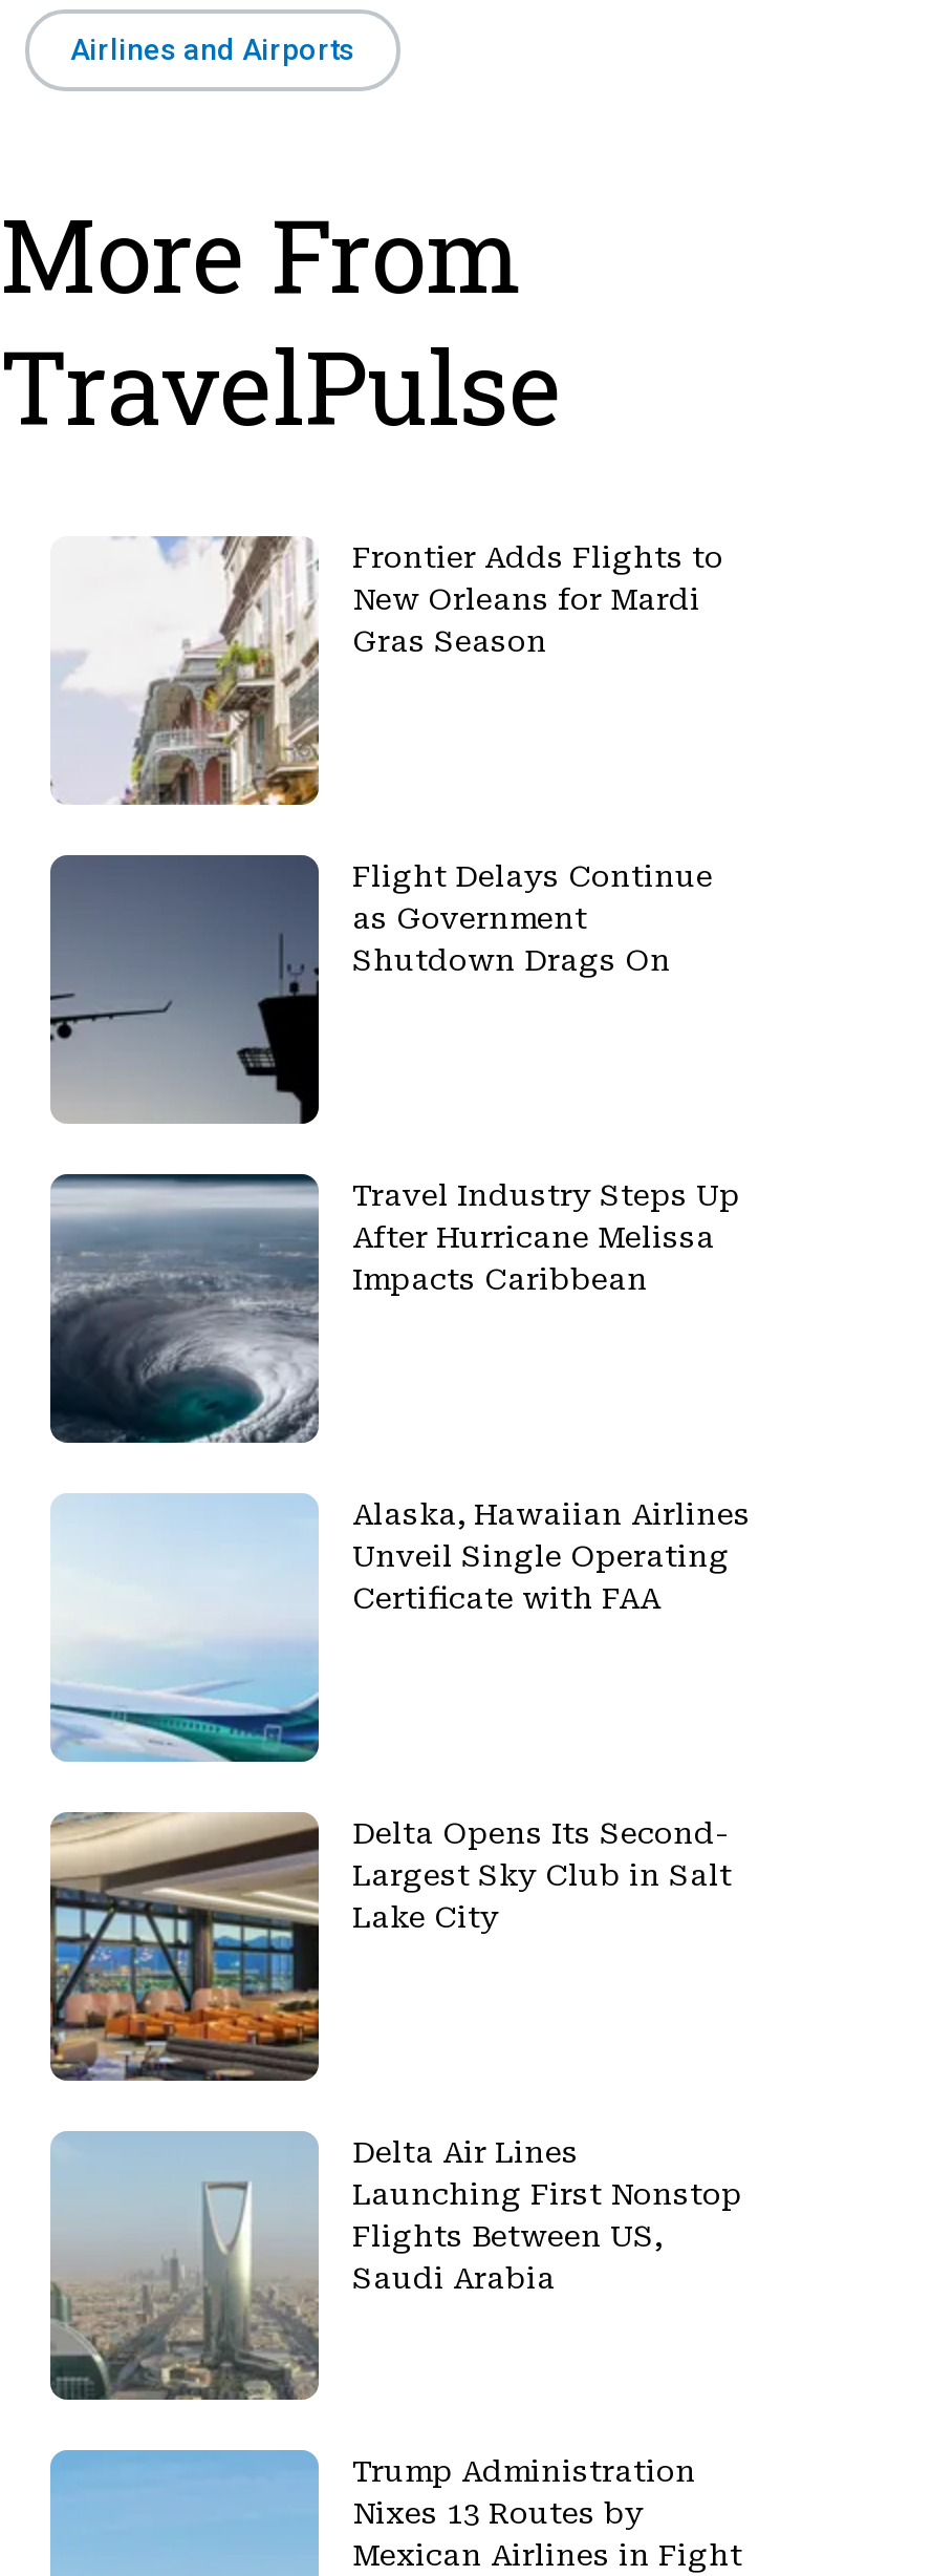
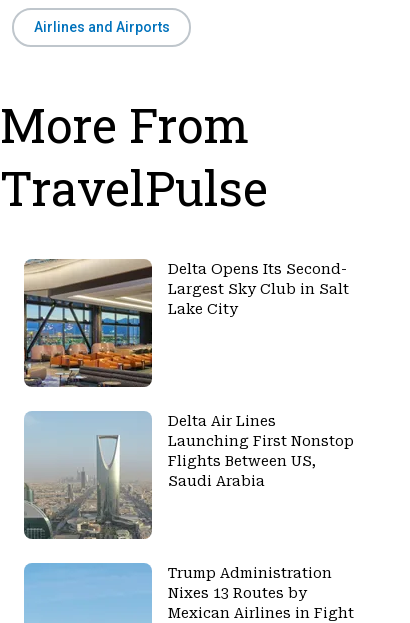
- [image]
- Frontier Adds Flights to
- New Orleans for Mardi
- Gras Season

- [image]
- Flight Delays Continue
- as Government
- Shutdown Drags On

- [image]
- Travel Industry Steps Up
- After Hurricane Melissa
- Impacts Caribbean

- [image]
- Alaska, Hawaiian Airlines
- Unveil Single Operating
- Certificate with FAA
